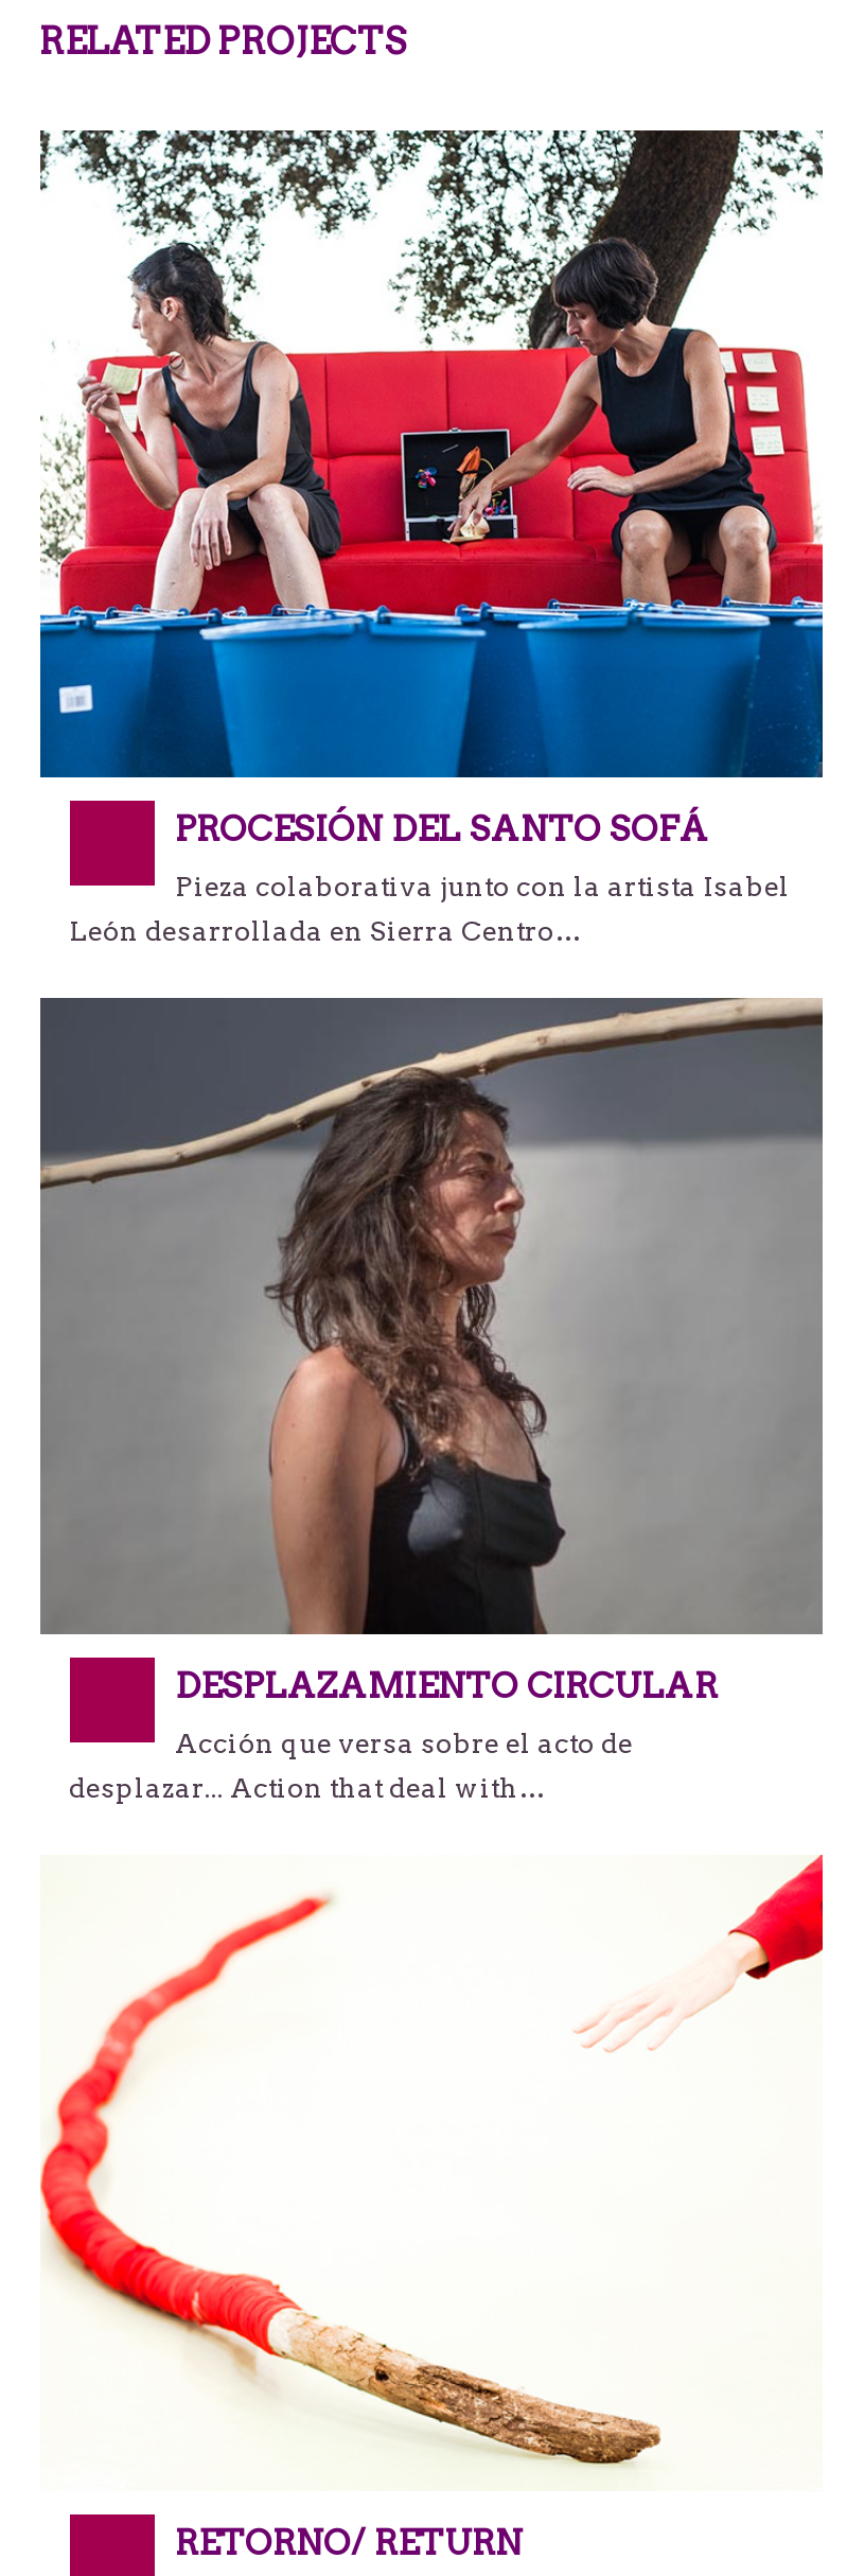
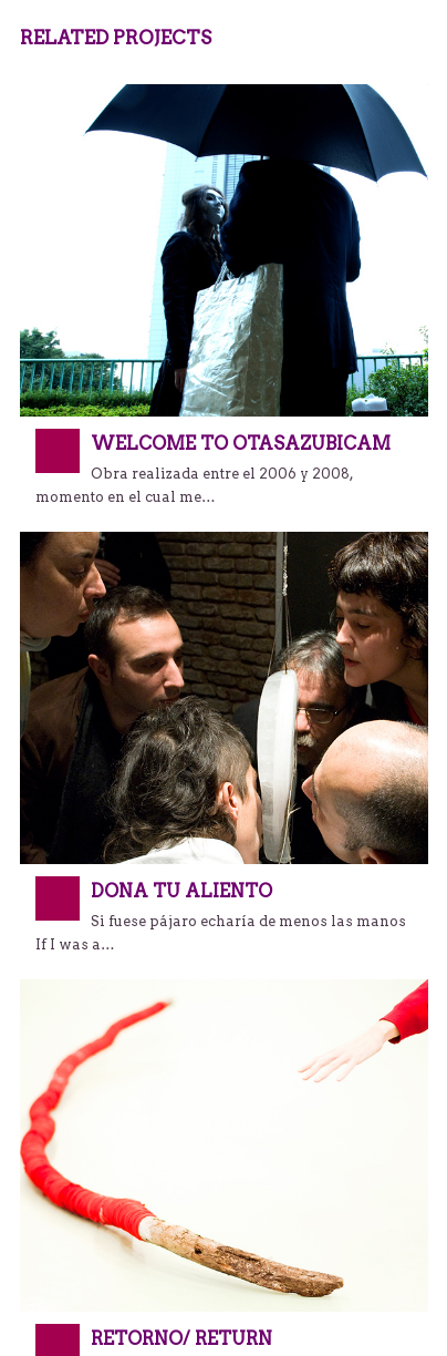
- [image]
- PROCESIÓN DEL SANTO SOFÁ
+ [image]
+ WELCOME TO OTASAZUBICAM

- Pieza colaborativa junto con la artista Isabel
- León desarrollada en Sierra Centro…
+ Obra realizada entre el 2006 y 2008,
+ momento en el cual me…

- [image]
- DESPLAZAMIENTO CIRCULAR
+ [image]
+ DONA TU ALIENTO

- Acción que versa sobre el acto de
- desplazar... Action that deal with…
+ Si fuese pájaro echaría de menos las manos
+ If I was a…
